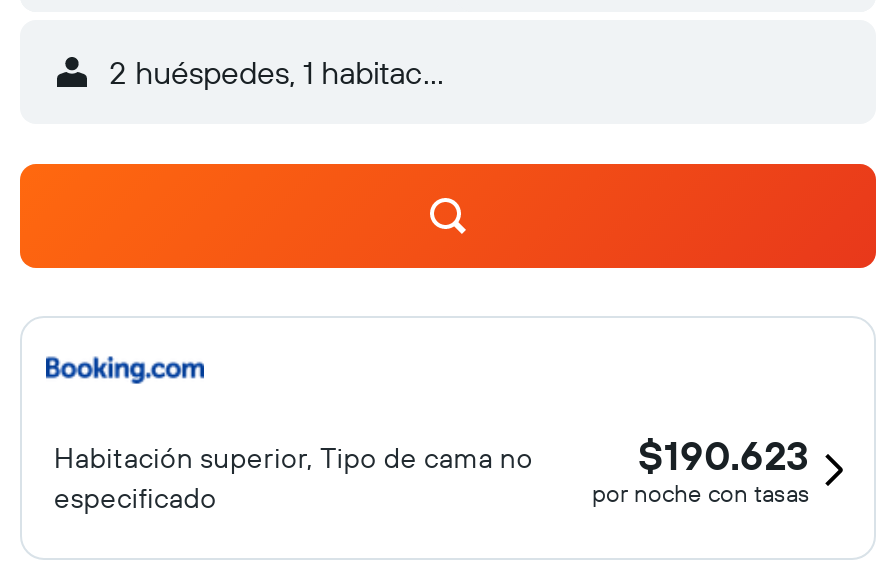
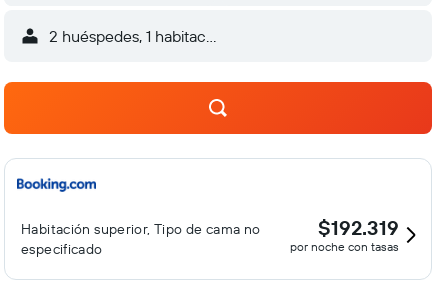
- $190.623
+ $192.319
